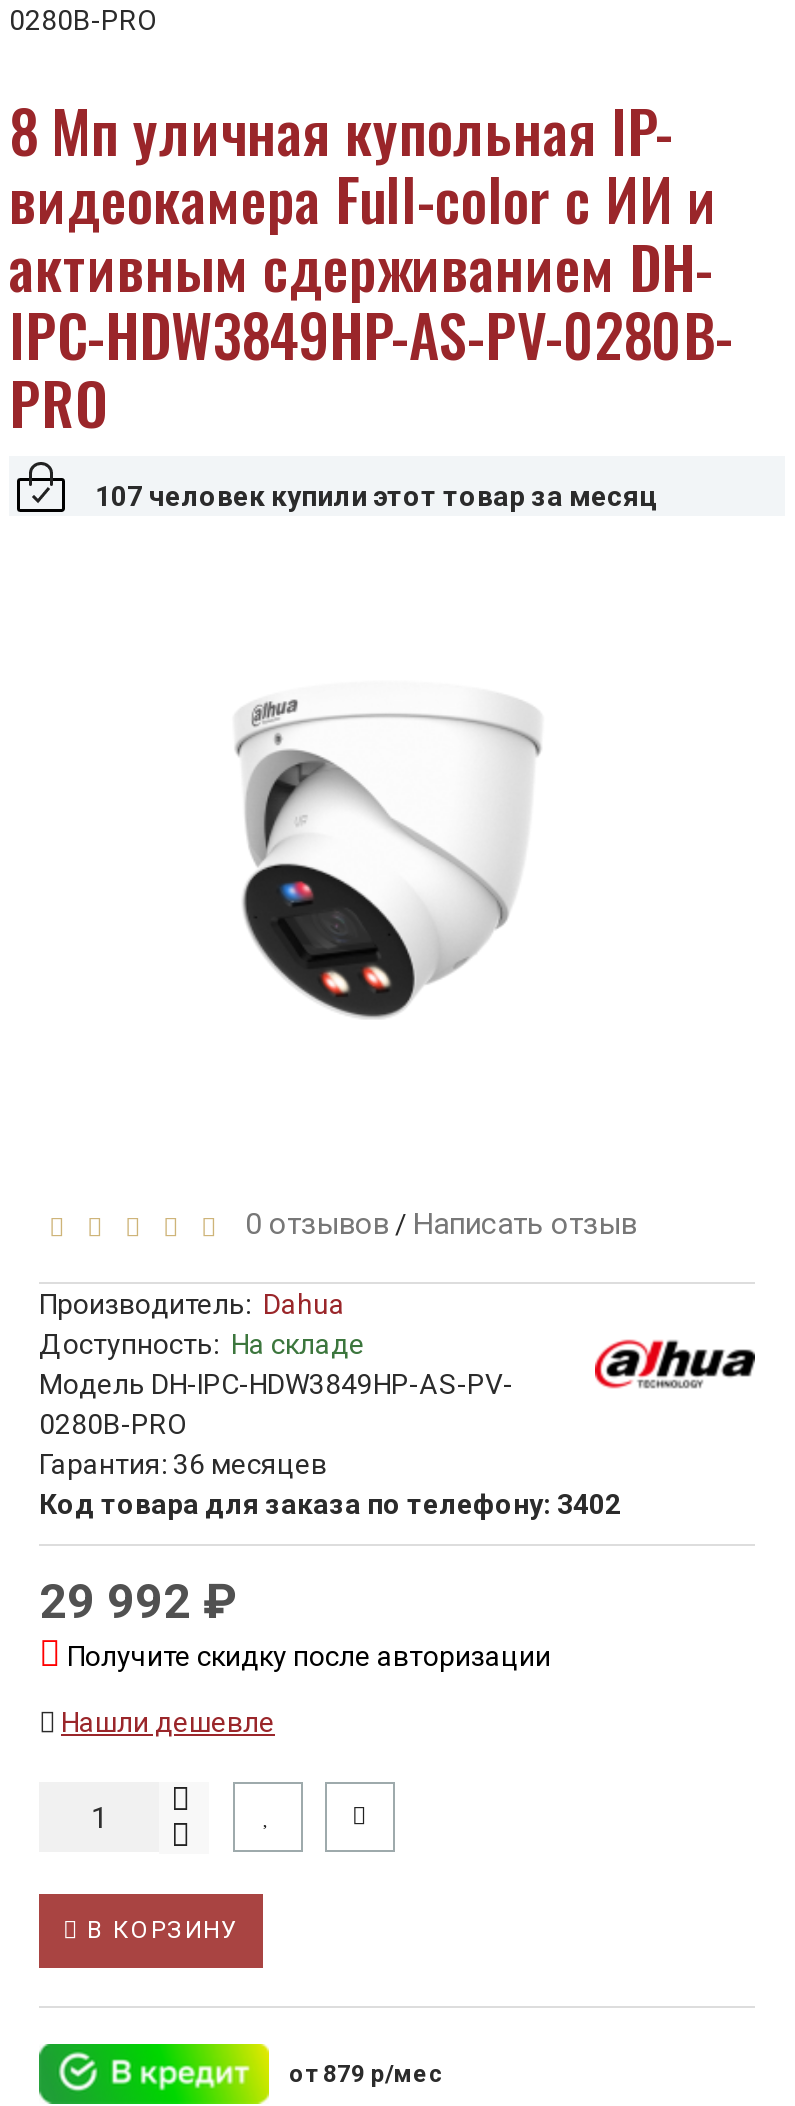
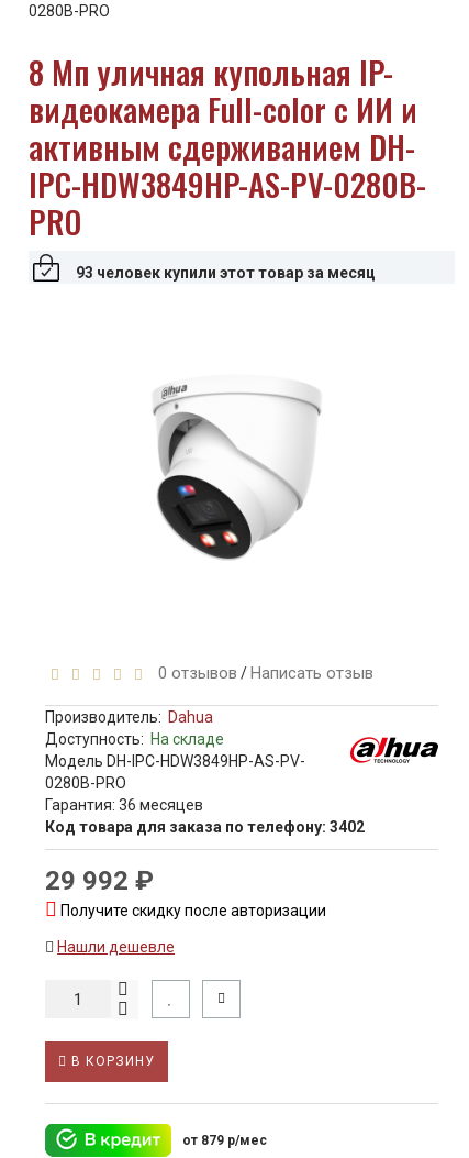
- 107 человек купили этот товар за месяц
+ 93 человек купили этот товар за месяц
